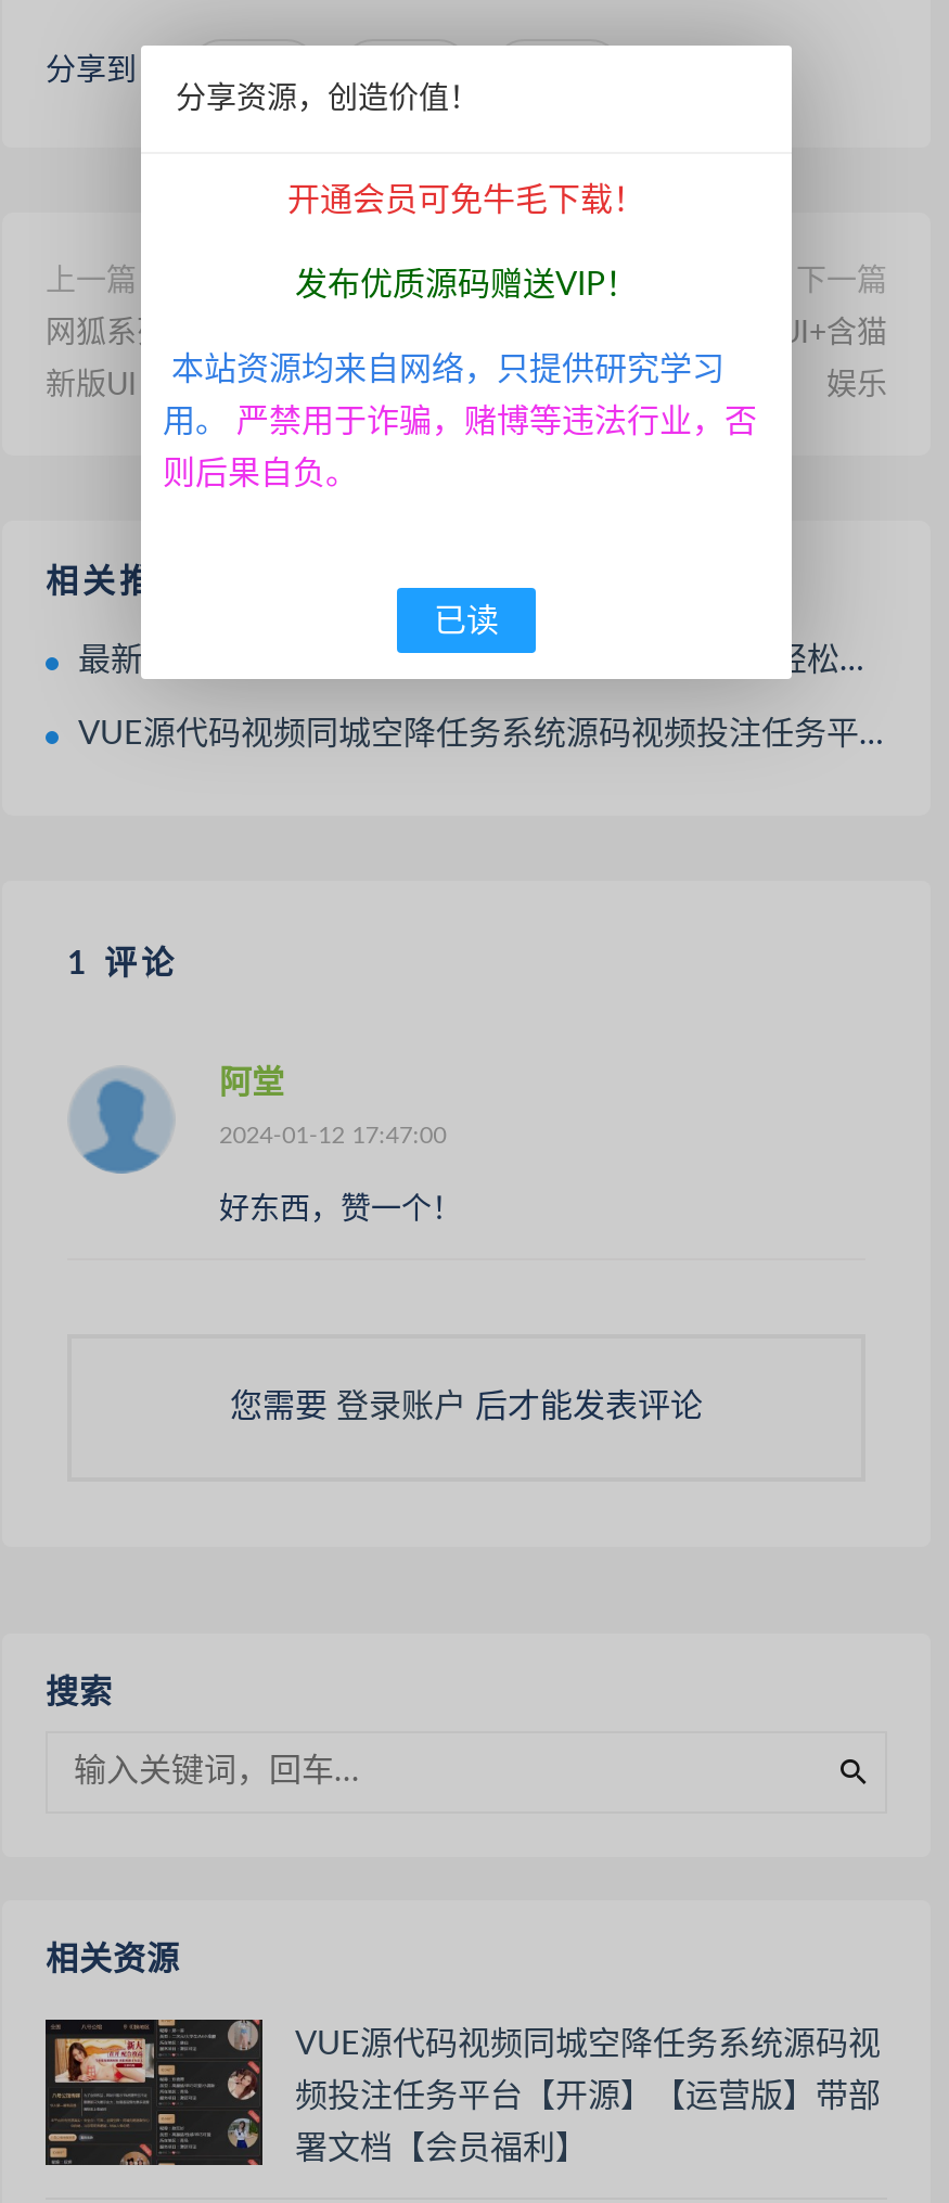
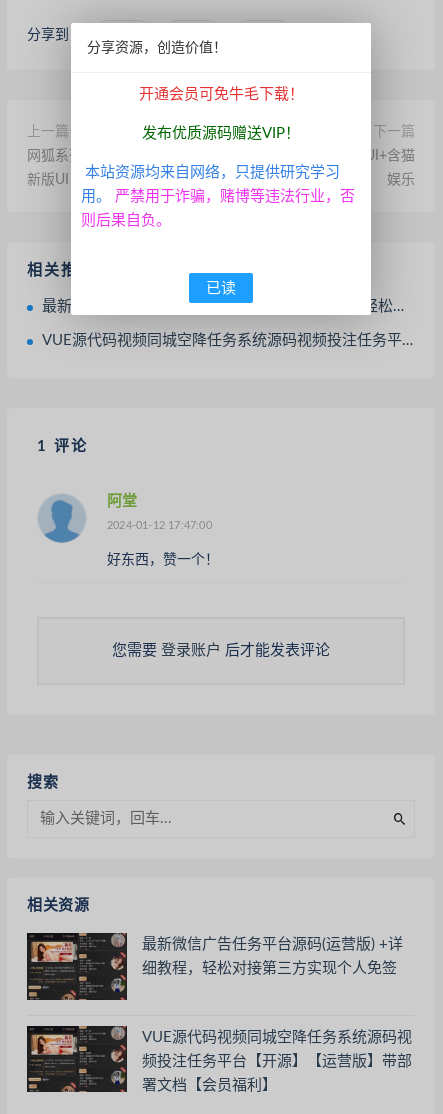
+ 最新微信广告任务平台源码(运营版) +详
+ 细教程，轻松对接第三方实现个人免签
